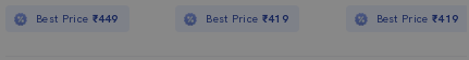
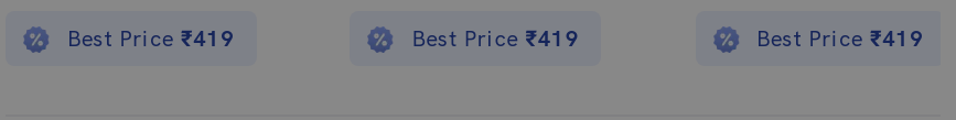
- Best Price ₹449
+ Best Price ₹419
